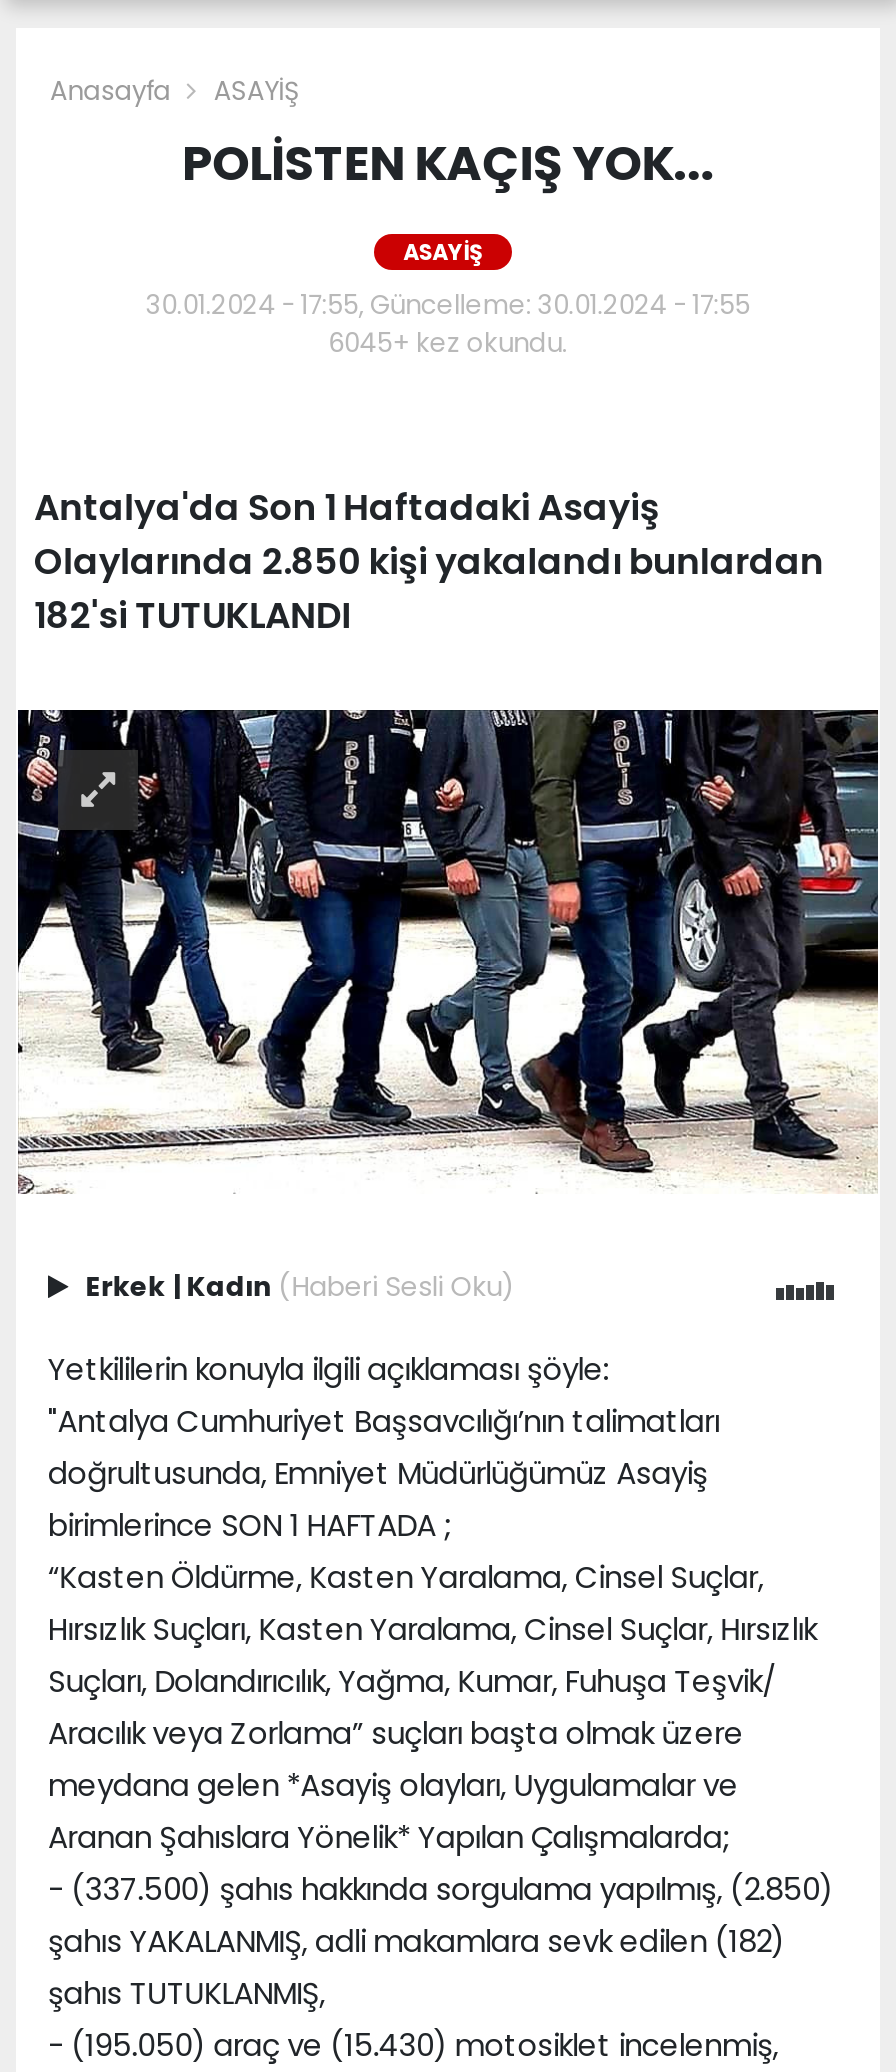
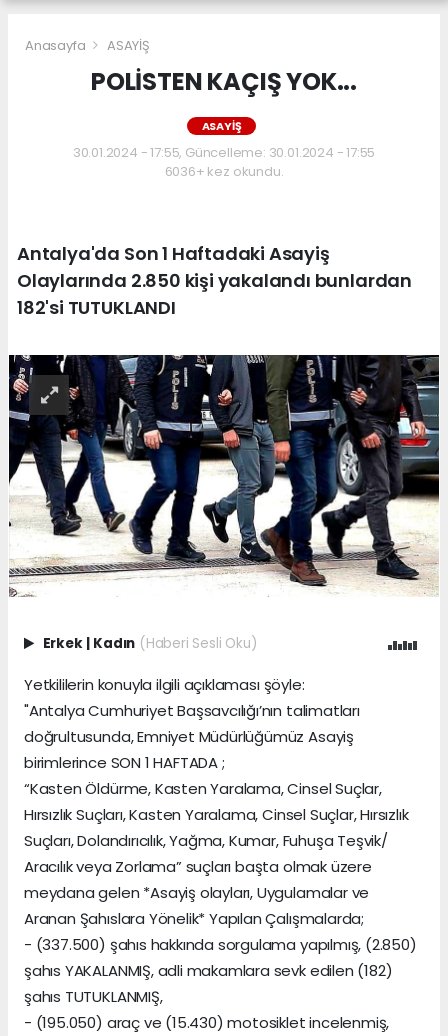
- 6045+ kez okundu.
+ 6036+ kez okundu.
